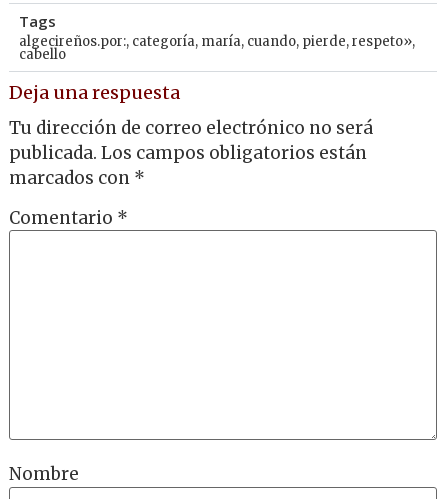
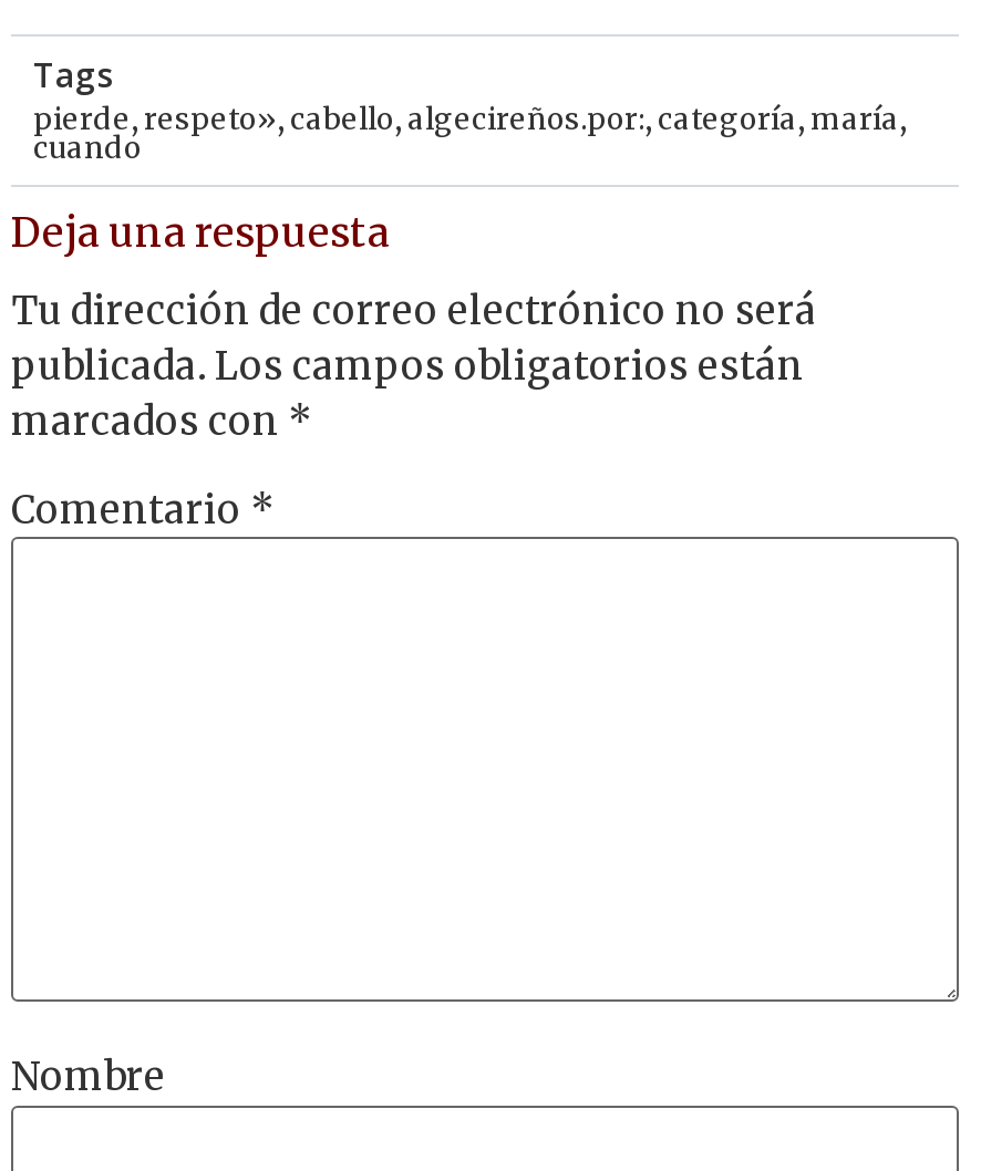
- algecireños.por:, categoría, maría, cuando, pierde, respeto»,
- cabello
+ pierde, respeto», cabello, algecireños.por:, categoría, maría,
+ cuando
